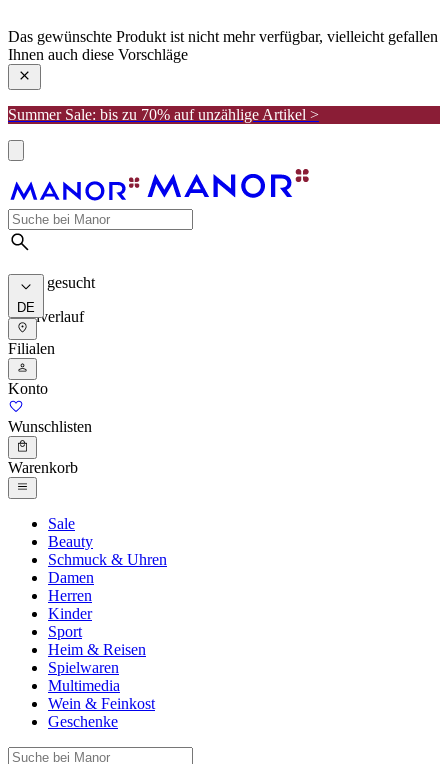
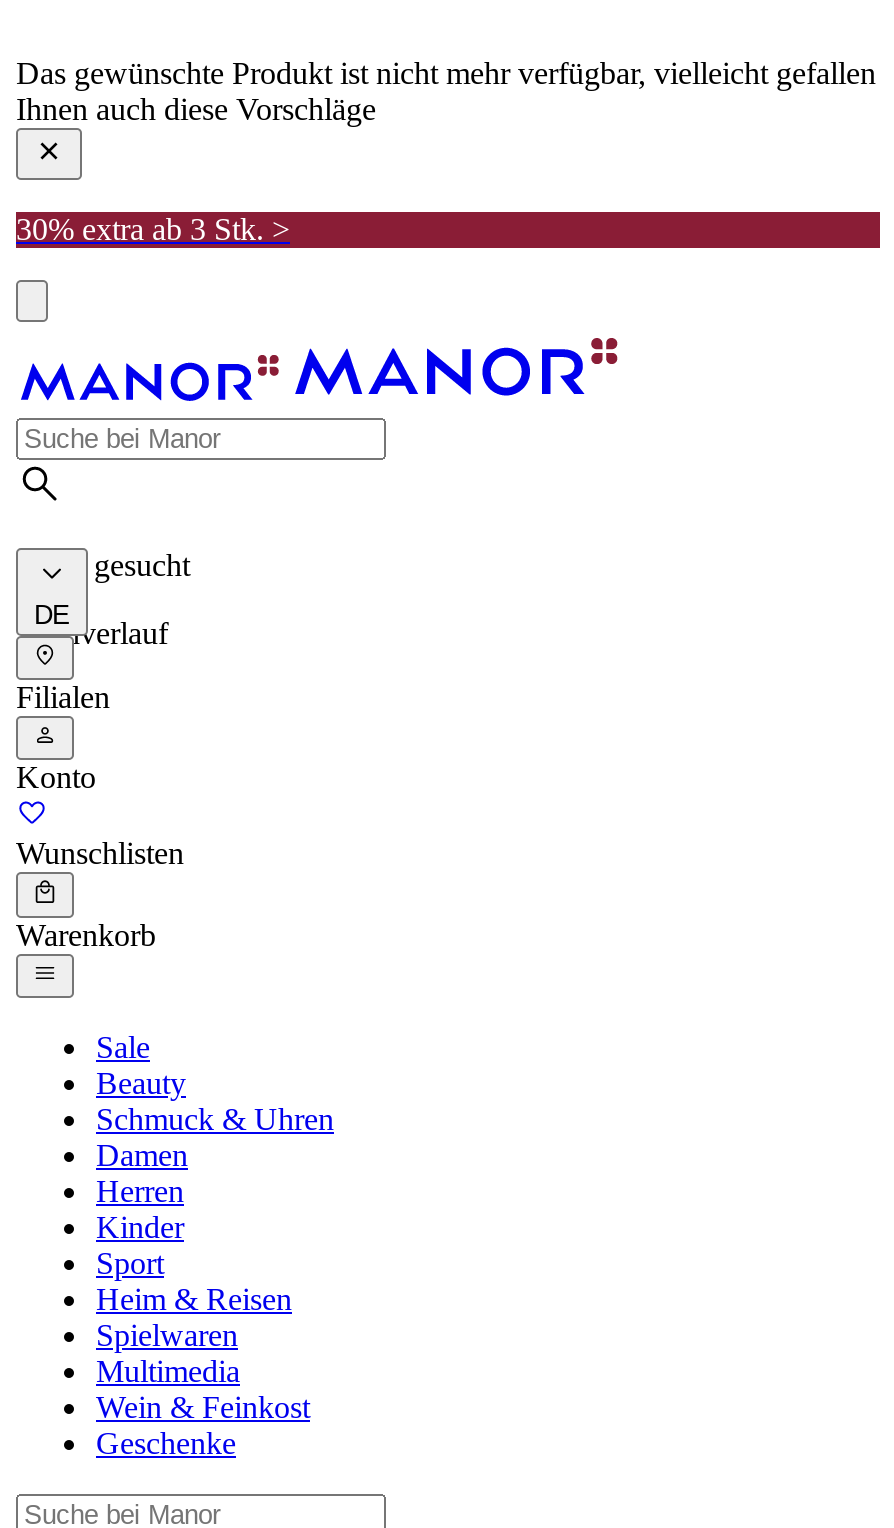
- Summer Sale: bis zu 70% auf unzählige Artikel >
+ 30% extra ab 3 Stk. >
